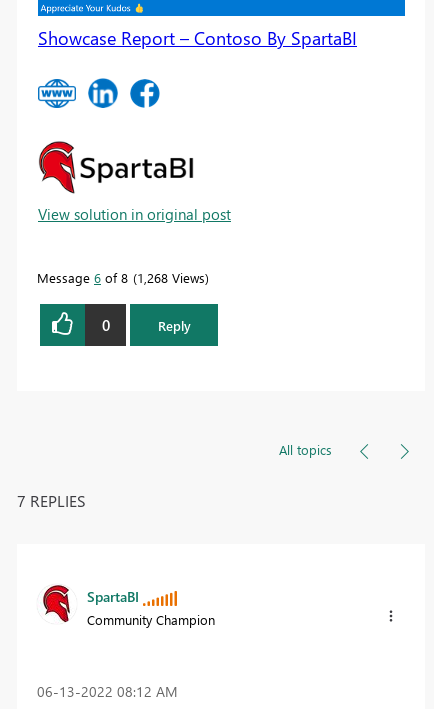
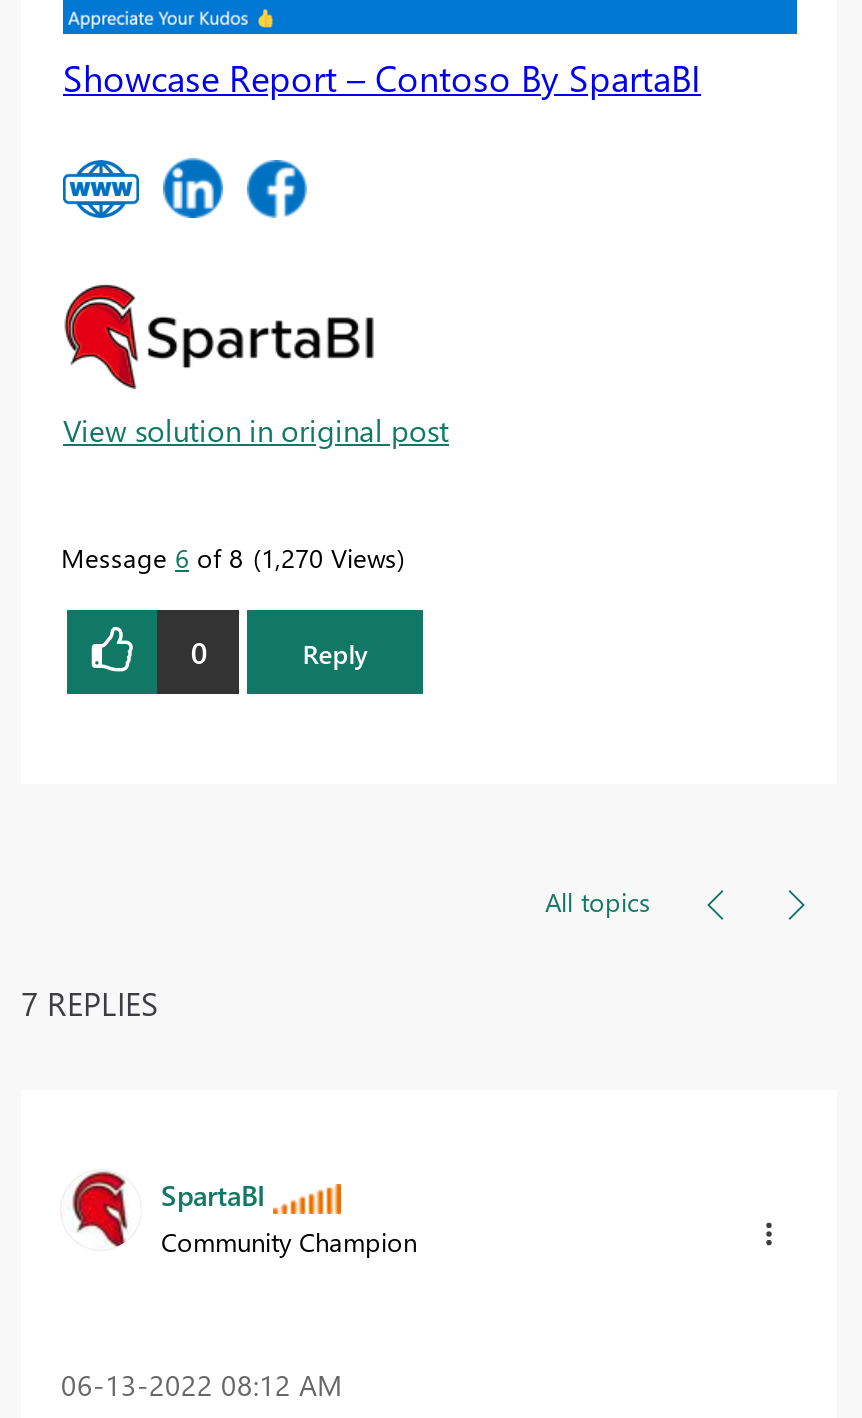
- Message 6 of 8 1,268 Views
+ Message 6 of 8 1,270 Views
